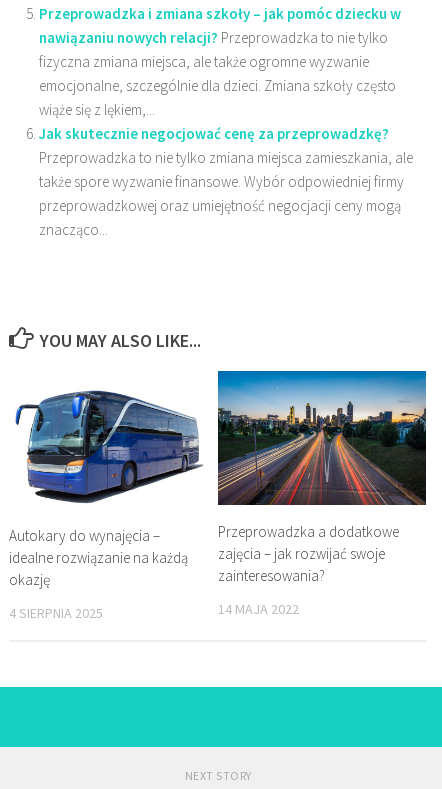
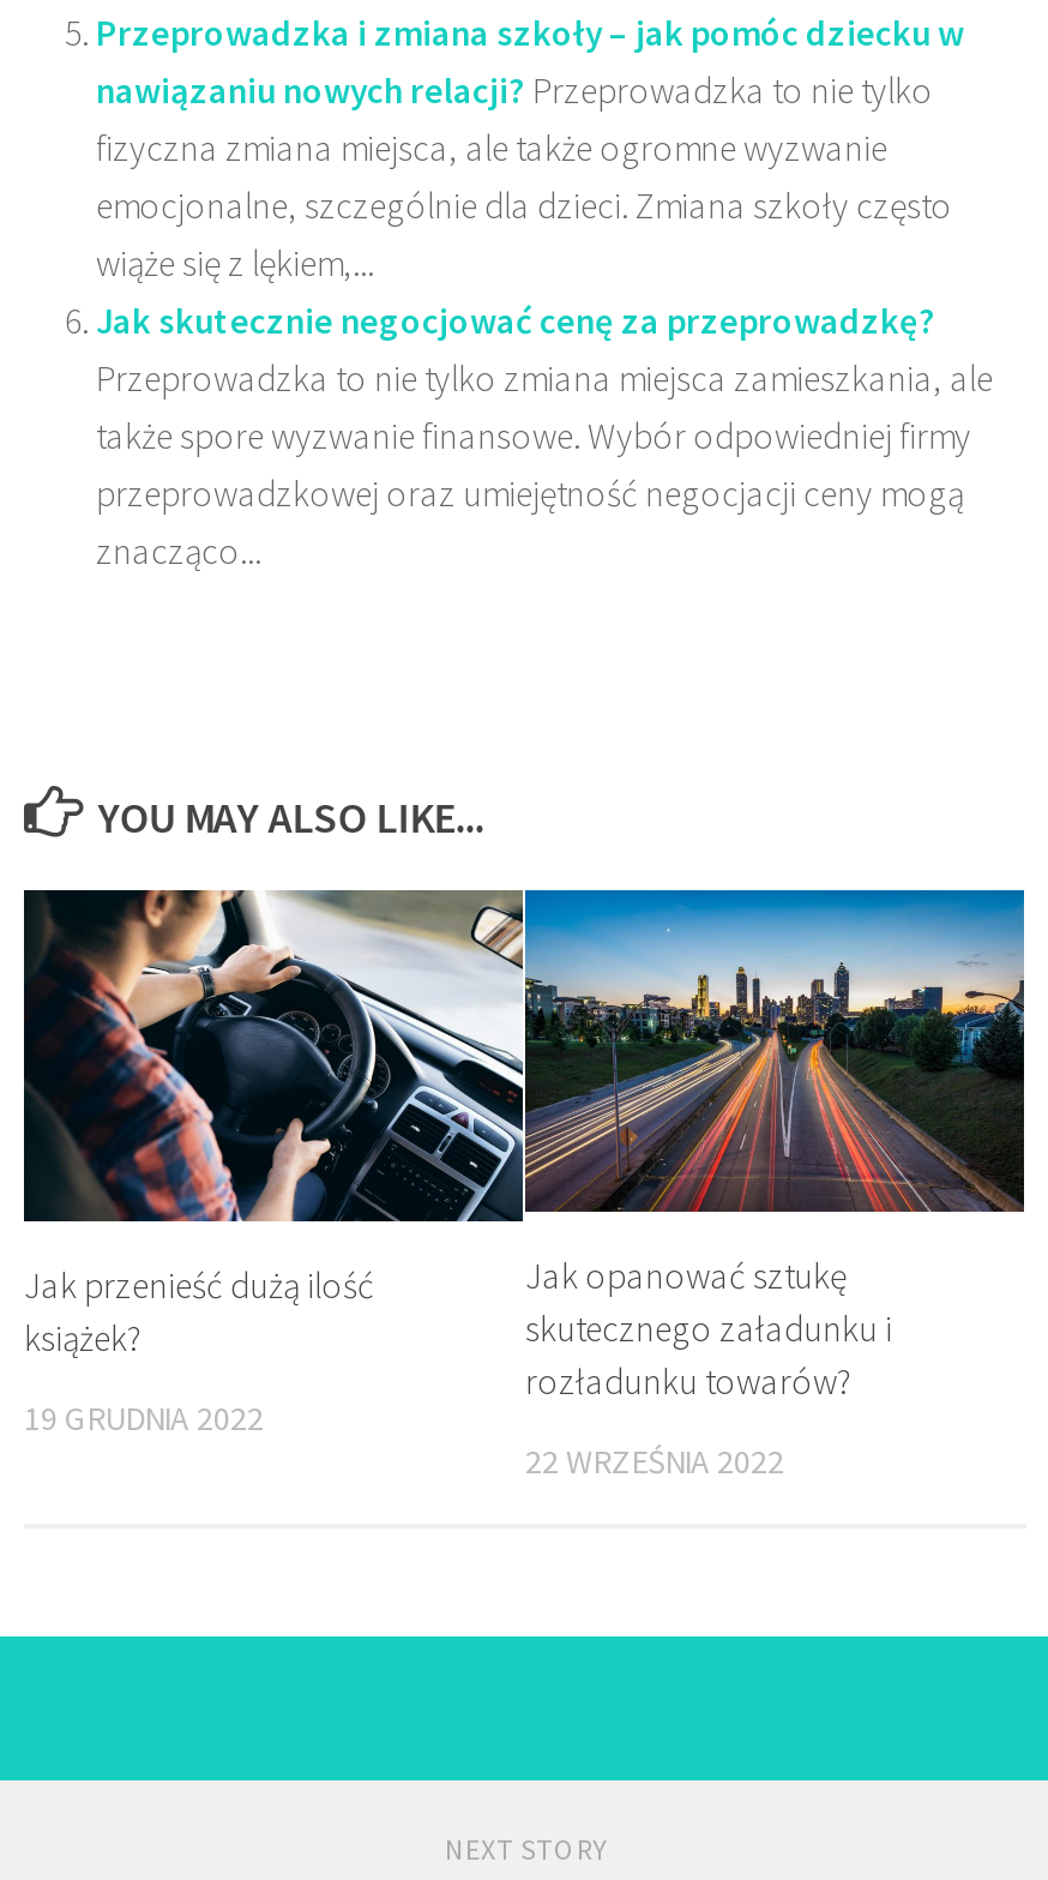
- [image]
- Przeprowadzka a dodatkowe
- zajęcia – jak rozwijać swoje
- zainteresowania?
+ [image]
+ Jak opanować sztukę
+ skutecznego załadunku i
+ rozładunku towarów?

- Autokary do wynajęcia –
- idealne rozwiązanie na każdą
- okazję
+ Jak przenieść dużą ilość
+ książek?

- 4 SIERPNIA 2025
+ 19 GRUDNIA 2022

- 14 MAJA 2022
+ 22 WRZEŚNIA 2022
